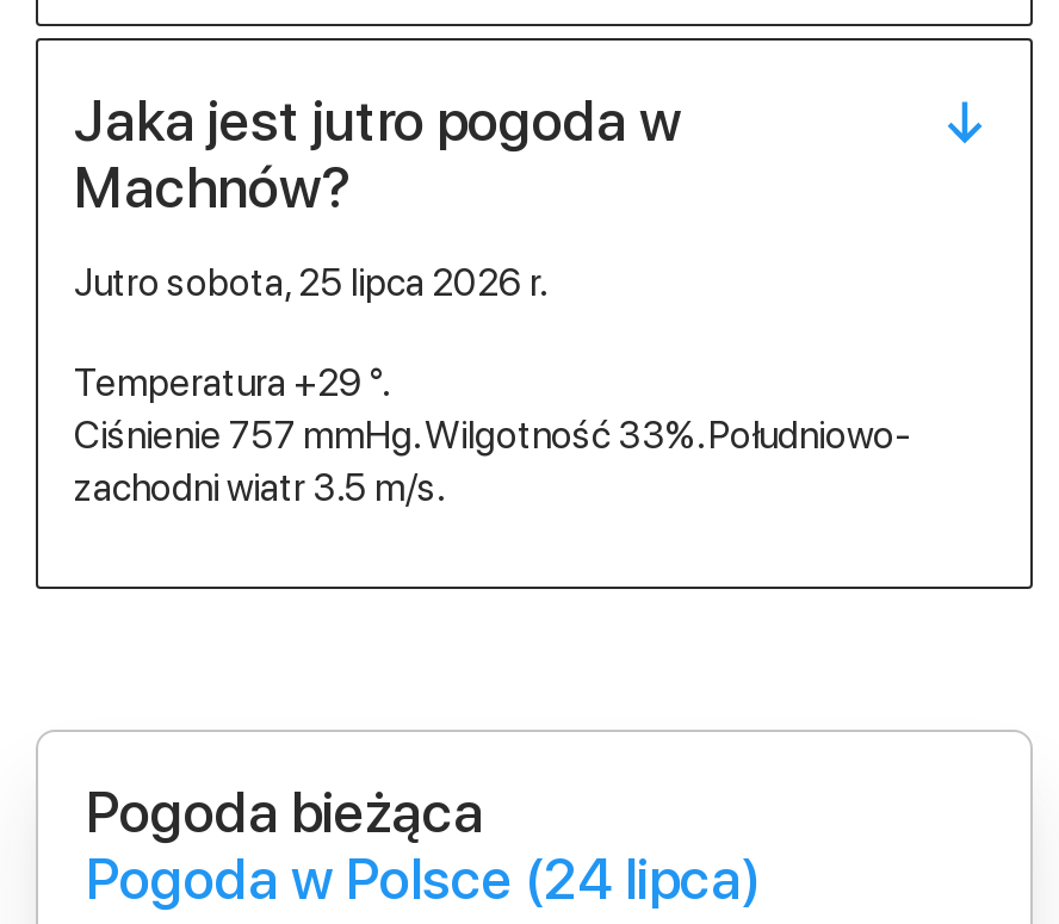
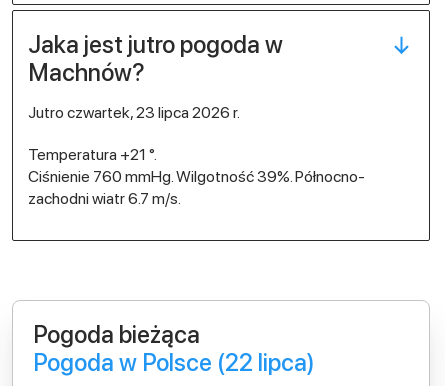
- jutro sobota, 25 lipca 2026 r.
+ jutro czwartek, 23 lipca 2026 r.

- Temperatura +29 °.
+ Temperatura +21 °.

- Ciśnienie 757 mmHg. Wilgotność 33%. Południowo-
+ Ciśnienie 760 mmHg. Wilgotność 39%. Północno-

- zachodni wiatr 3.5 m/s.
+ zachodni wiatr 6.7 m/s.

- Pogoda w Polsce (24 lipca)
+ Pogoda w Polsce (22 lipca)
